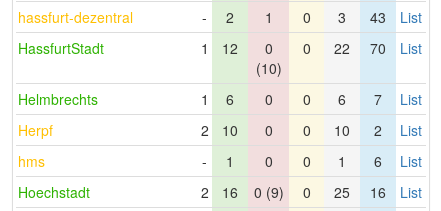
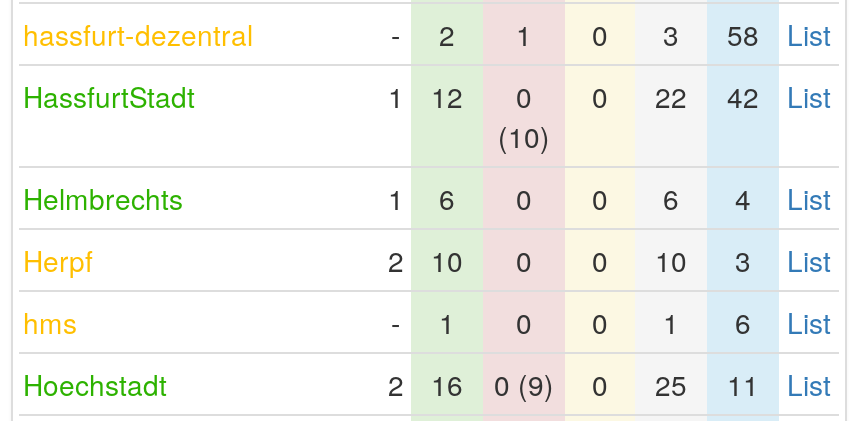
- 43
+ 58

- 1 12 0 0 22 70 List
+ 1 12 0 0 22 42 List

- 1 6 0 0 6 7 List
+ 1 6 0 0 6 4 List

- 2 10 0 0 10 2 List
+ 2 10 0 0 10 3 List

- 2 16 0 (9) 0 25 16 List
+ 2 16 0 (9) 0 25 11 List
